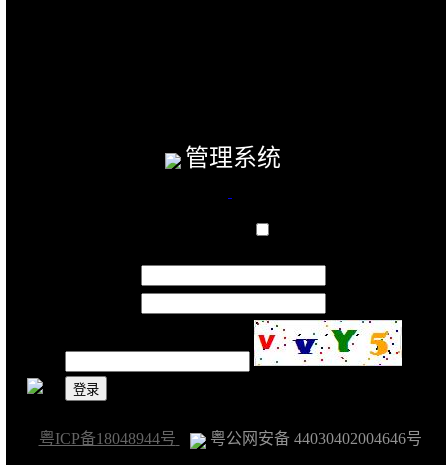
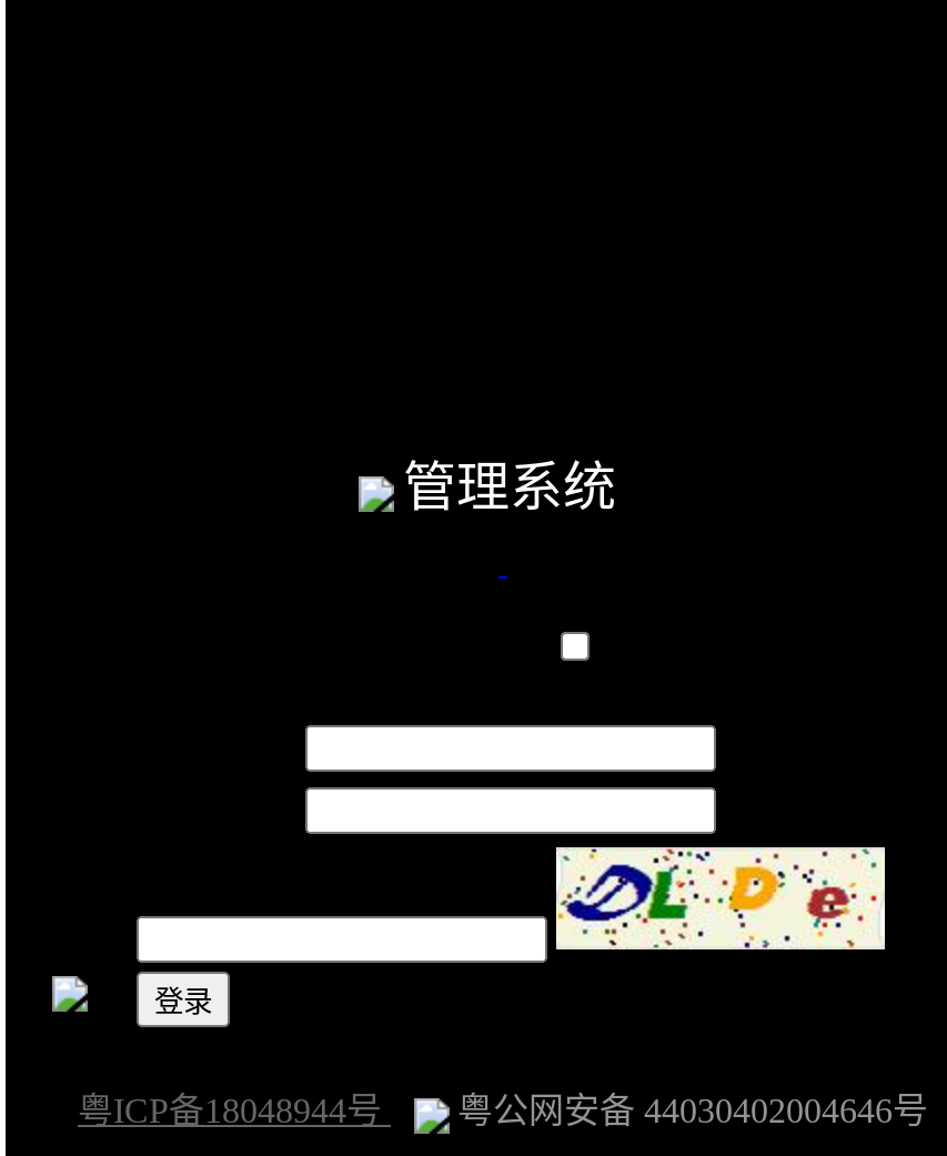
- [image]
+ [image]
